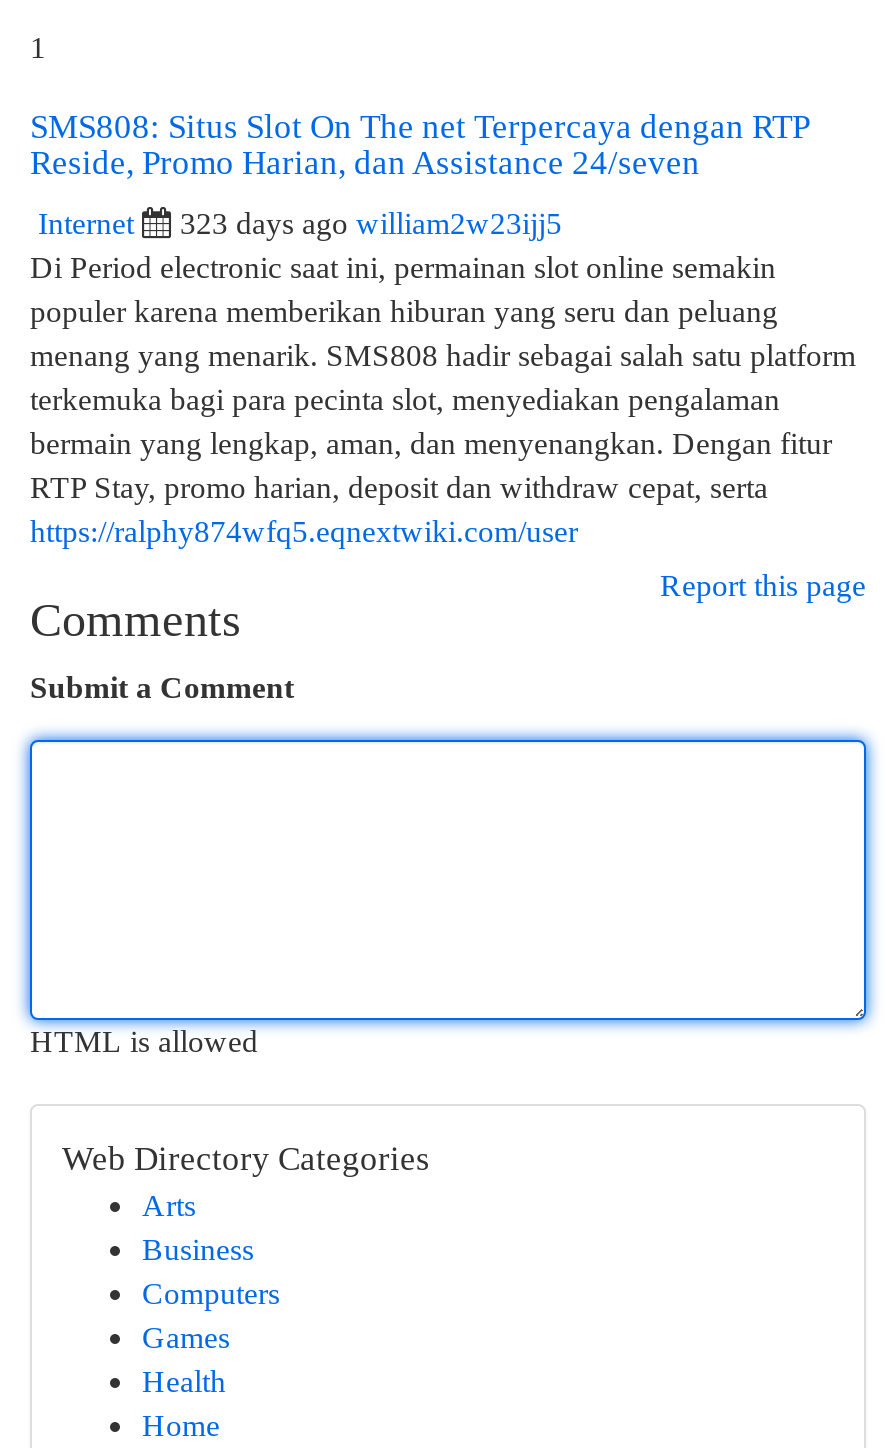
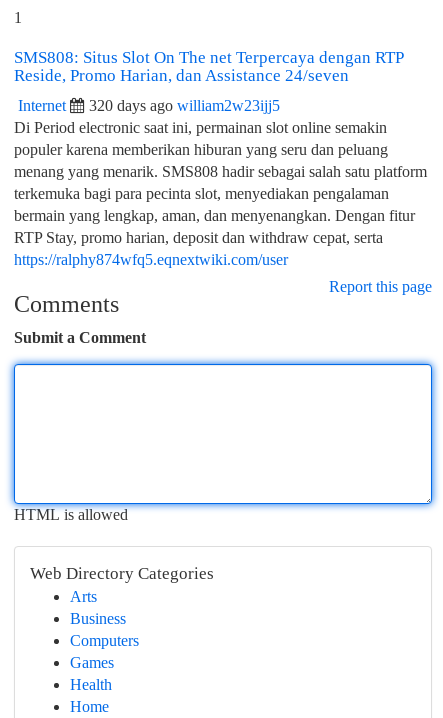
- 323 days ago william2w23ijj5
+ 320 days ago william2w23ijj5
